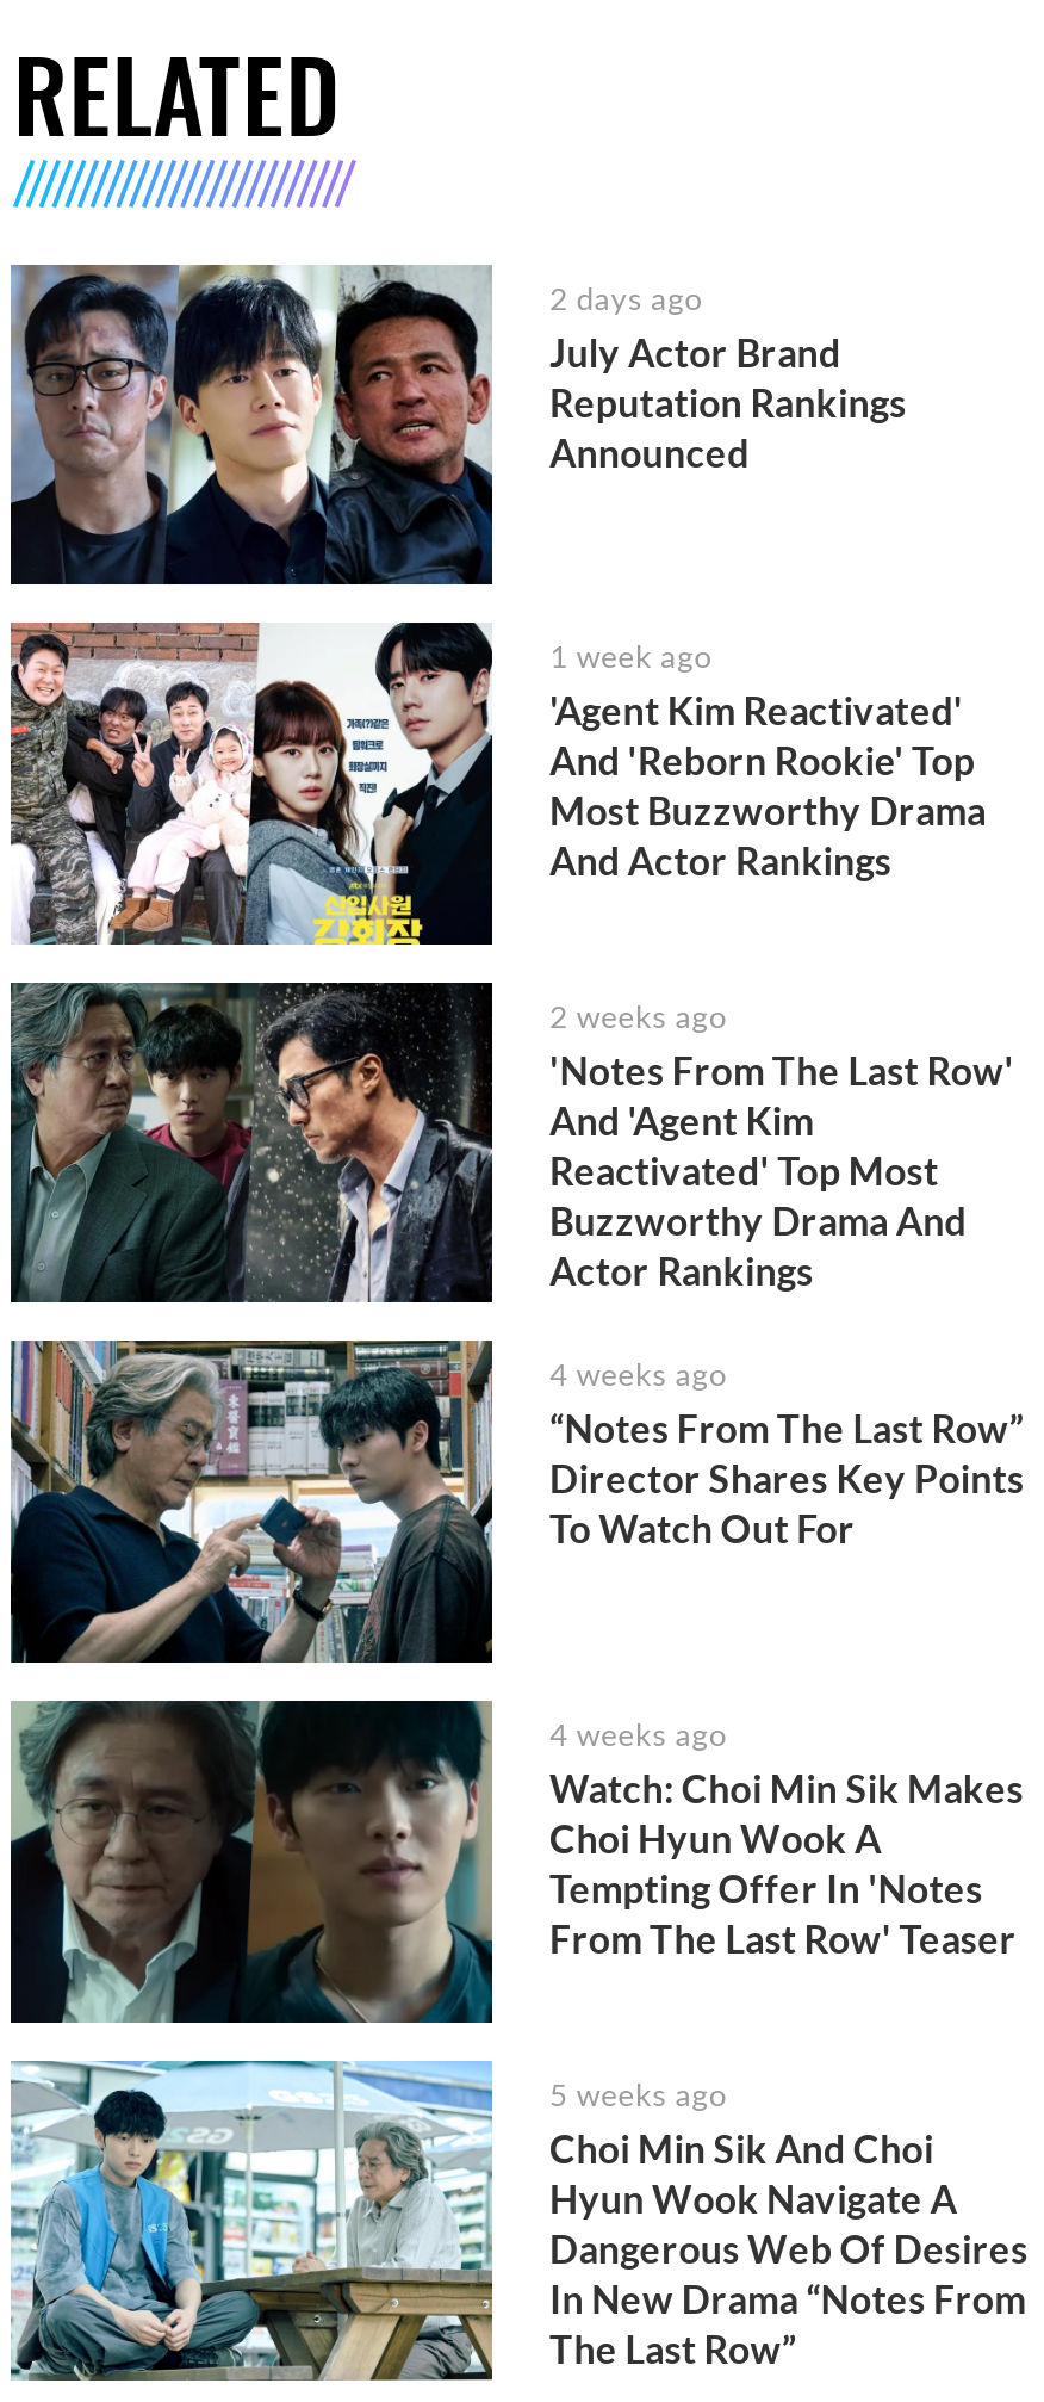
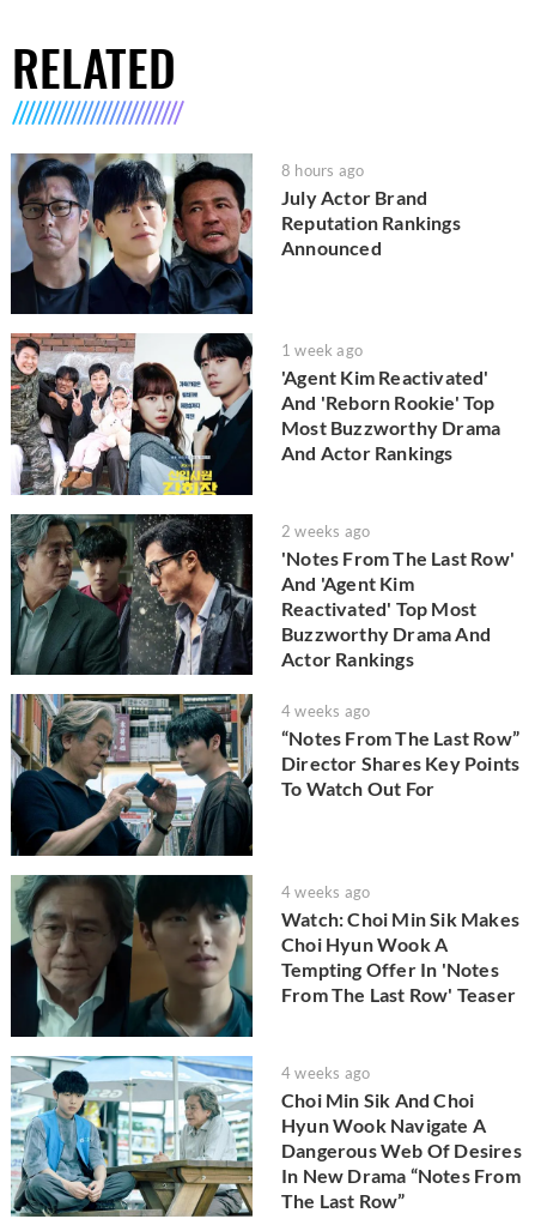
- 2 days ago
+ 8 hours ago

- 5 weeks ago
+ 4 weeks ago
